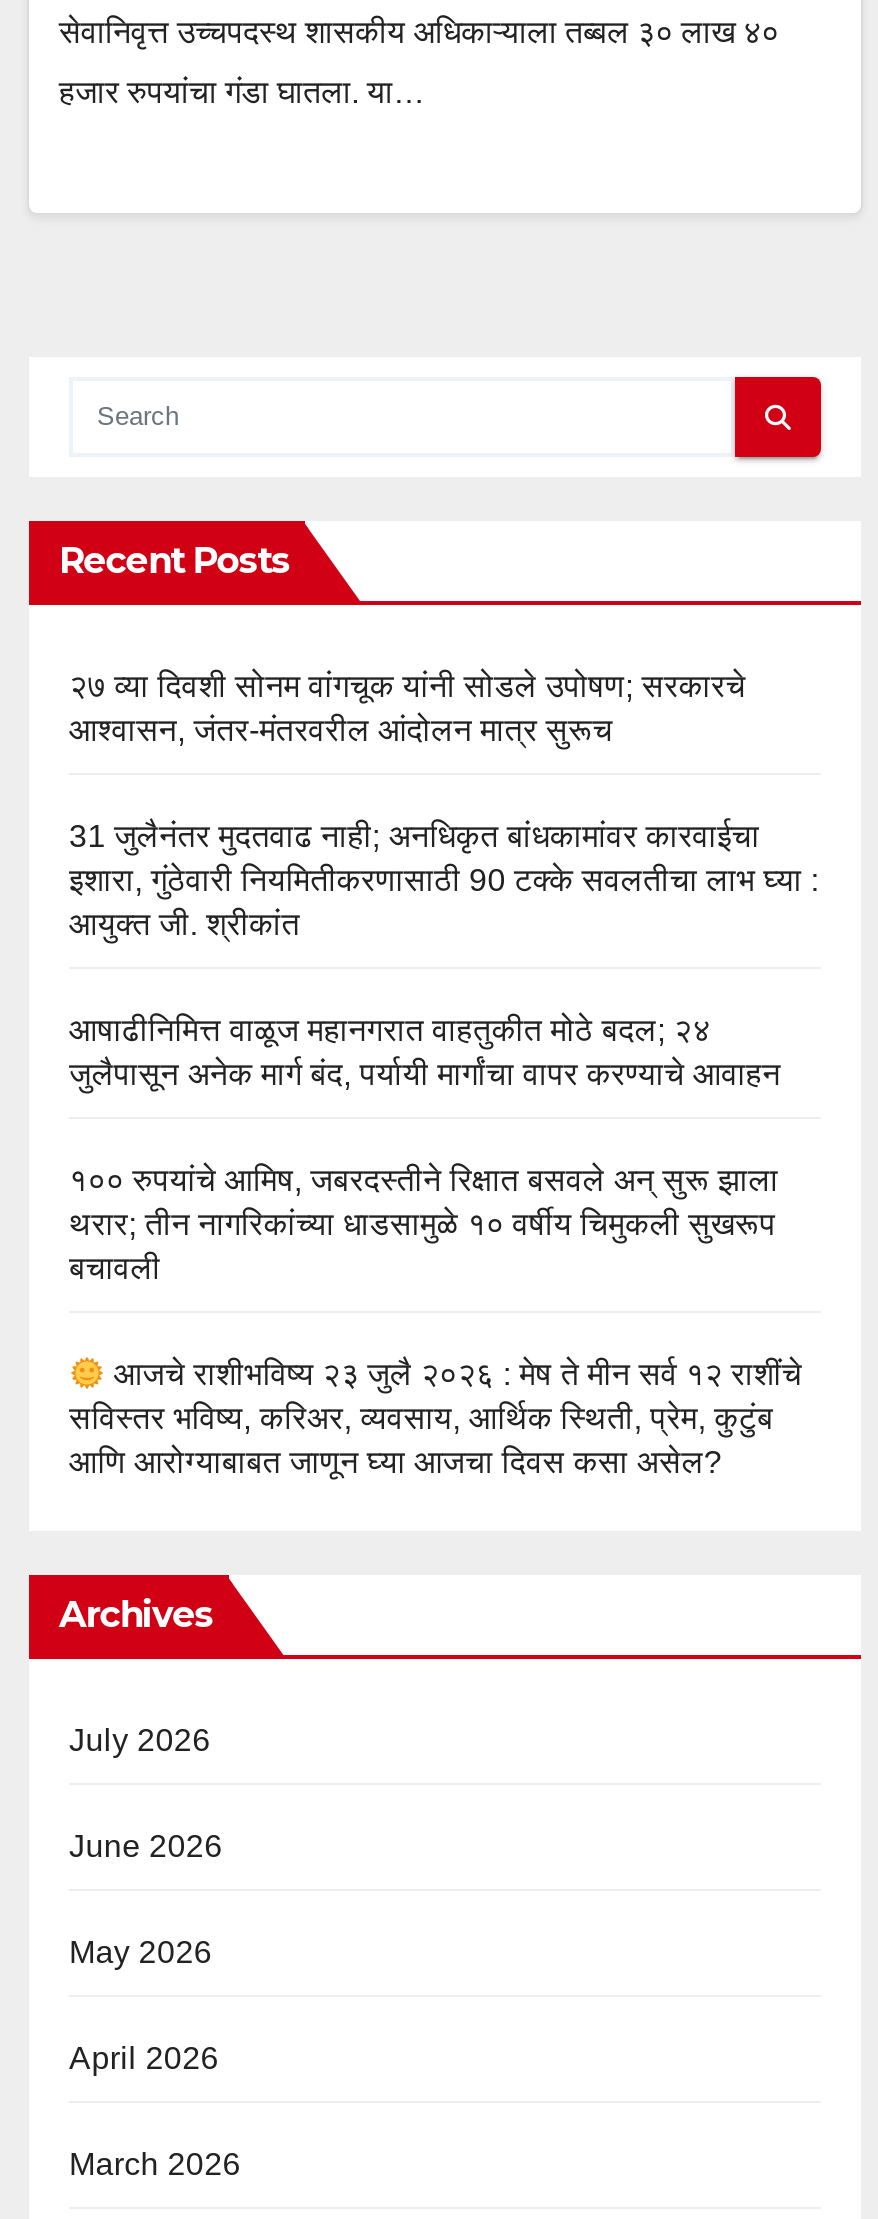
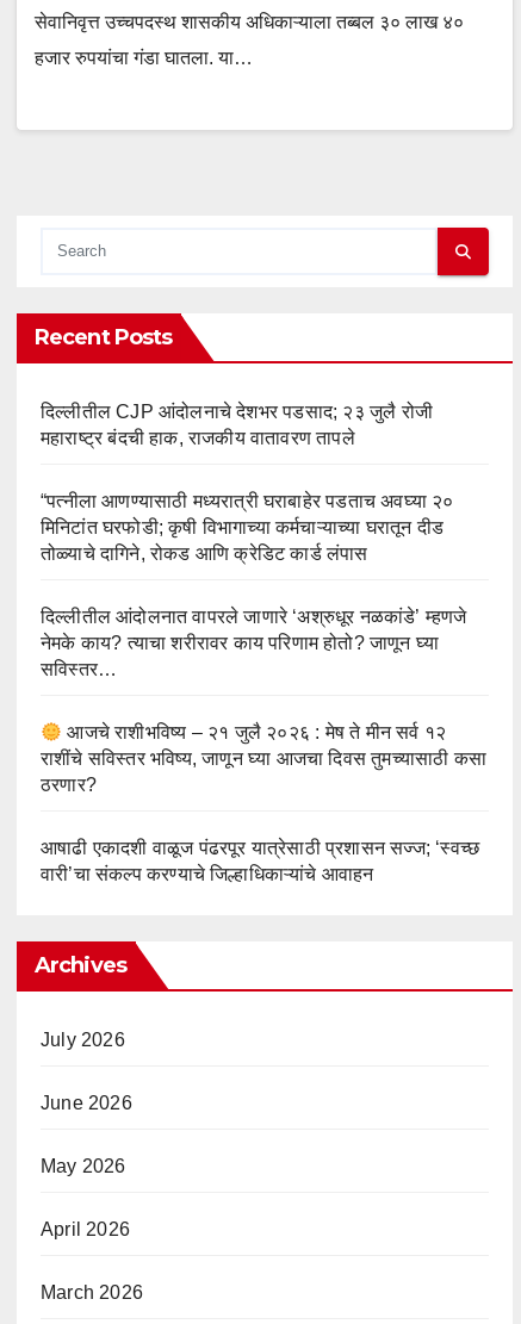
- २७ व्या दिवशी सोनम वांगचूक यांनी सोडले उपोषण; सरकारचे
- आश्वासन, जंतर-मंतरवरील आंदोलन मात्र सुरूच
+ दिल्लीतील CJP आंदोलनाचे देशभर पडसाद; २३ जुलै रोजी
+ महाराष्ट्र बंदची हाक, राजकीय वातावरण तापले

- 31 जुलैनंतर मुदतवाढ नाही; अनधिकृत बांधकामांवर कारवाईचा
- इशारा, गुंठेवारी नियमितीकरणासाठी 90 टक्के सवलतीचा लाभ घ्या :
- आयुक्त जी. श्रीकांत
+ “पत्नीला आणण्यासाठी मध्यरात्री घराबाहेर पडताच अवघ्या २०
+ मिनिटांत घरफोडी; कृषी विभागाच्या कर्मचाऱ्याच्या घरातून दीड
+ तोळ्याचे दागिने, रोकड आणि क्रेडिट कार्ड लंपास

- आषाढीनिमित्त वाळूज महानगरात वाहतुकीत मोठे बदल; २४
- जुलैपासून अनेक मार्ग बंद, पर्यायी मार्गांचा वापर करण्याचे आवाहन
+ दिल्लीतील आंदोलनात वापरले जाणारे ‘अश्रुधूर नळकांडे’ म्हणजे
+ नेमके काय? त्याचा शरीरावर काय परिणाम होतो? जाणून घ्या
+ सविस्तर…

- १०० रुपयांचे आमिष, जबरदस्तीने रिक्षात बसवले अन् सुरू झाला
- थरार; तीन नागरिकांच्या धाडसामुळे १० वर्षीय चिमुकली सुखरूप
- बचावली
+ आजचे राशीभविष्य – २१ जुलै २०२६ : मेष ते मीन सर्व १२
+ राशींचे सविस्तर भविष्य, जाणून घ्या आजचा दिवस तुमच्यासाठी कसा
+ ठरणार?

- आजचे राशीभविष्य २३ जुलै २०२६ : मेष ते मीन सर्व १२ राशींचे
- सविस्तर भविष्य, करिअर, व्यवसाय, आर्थिक स्थिती, प्रेम, कुटुंब
- आणि आरोग्याबाबत जाणून घ्या आजचा दिवस कसा असेल?
+ आषाढी एकादशी वाळूज पंढरपूर यात्रेसाठी प्रशासन सज्ज; ‘स्वच्छ
+ वारी’चा संकल्प करण्याचे जिल्हाधिकाऱ्यांचे आवाहन
